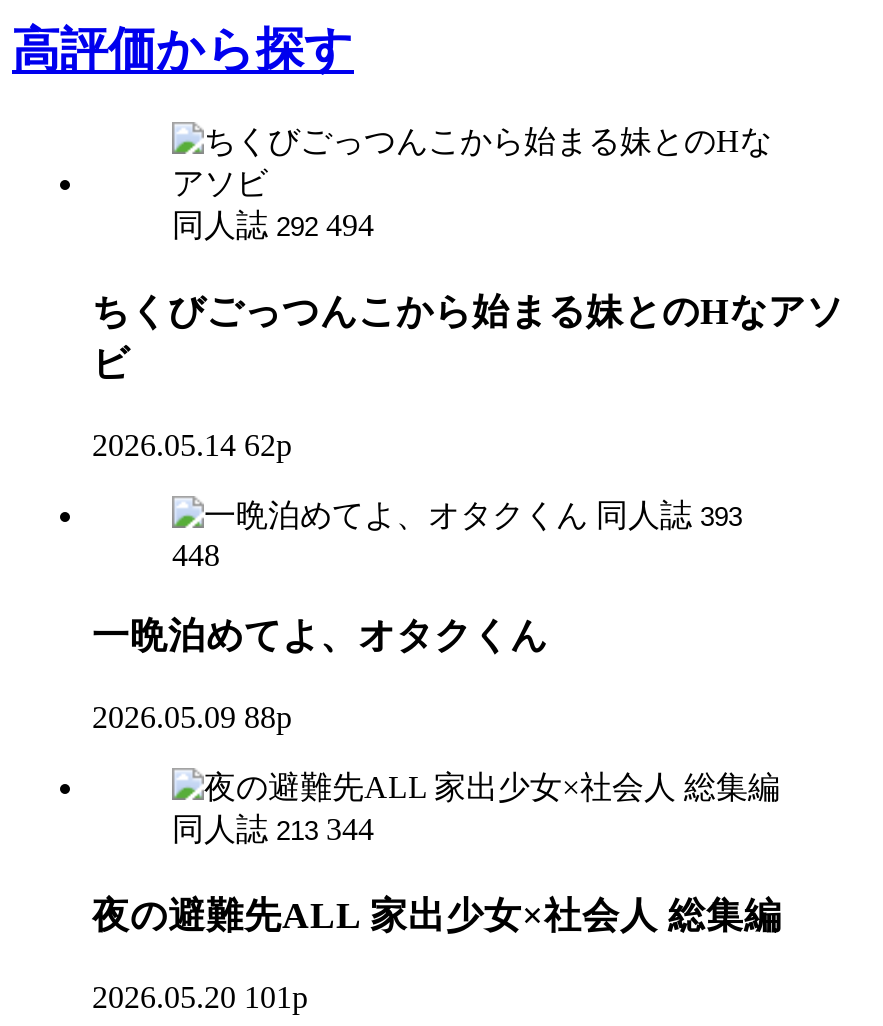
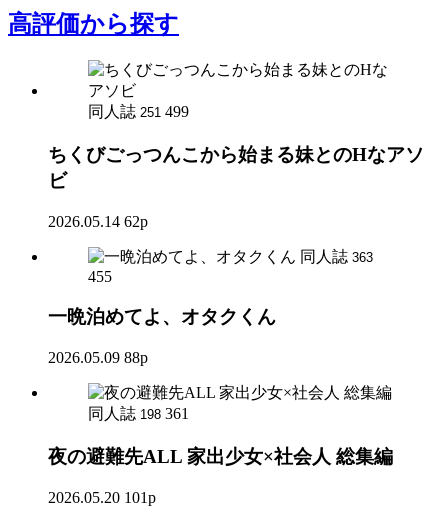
- 同人誌 292 494
+ 同人誌 251 499

- 同人誌 393
+ 同人誌 363

- 448
+ 455

- 同人誌 213 344
+ 同人誌 198 361
